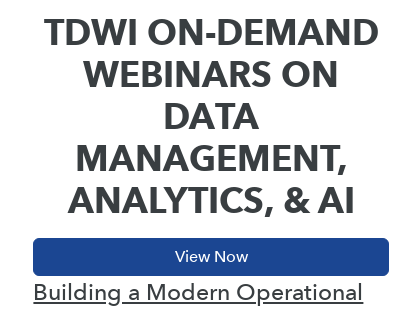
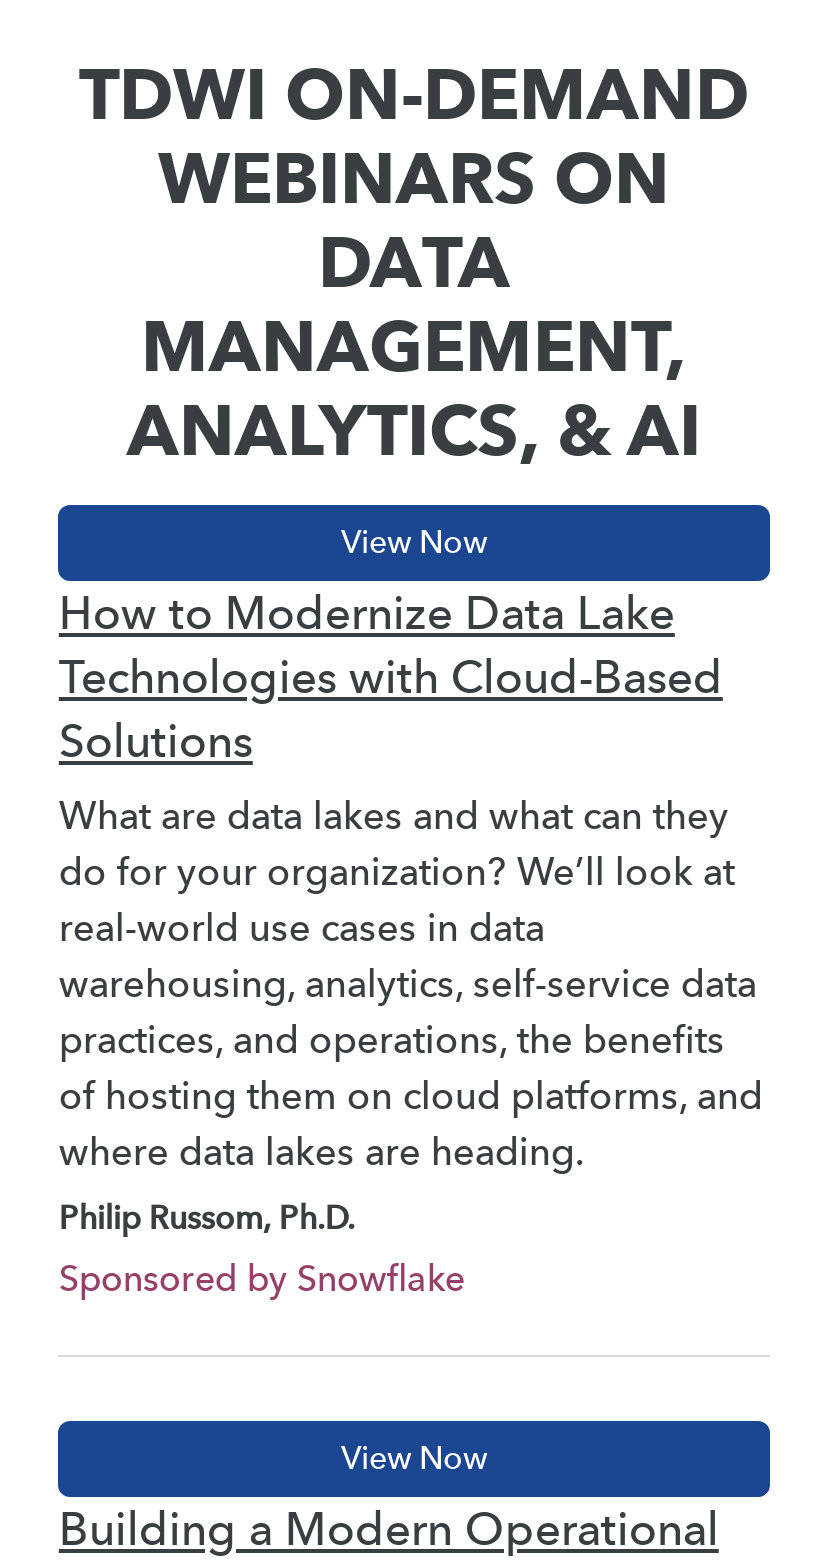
+ How to Modernize Data Lake
+ Technologies with Cloud-Based
+ Solutions
+ What are data lakes and what can they
+ do for your organization? We’ll look at
+ real-world use cases in data
+ warehousing, analytics, self-service data
+ practices, and operations, the benefits
+ of hosting them on cloud platforms, and
+ where data lakes are heading.
+ Philip Russom, Ph.D.
+ Sponsored by Snowflake
